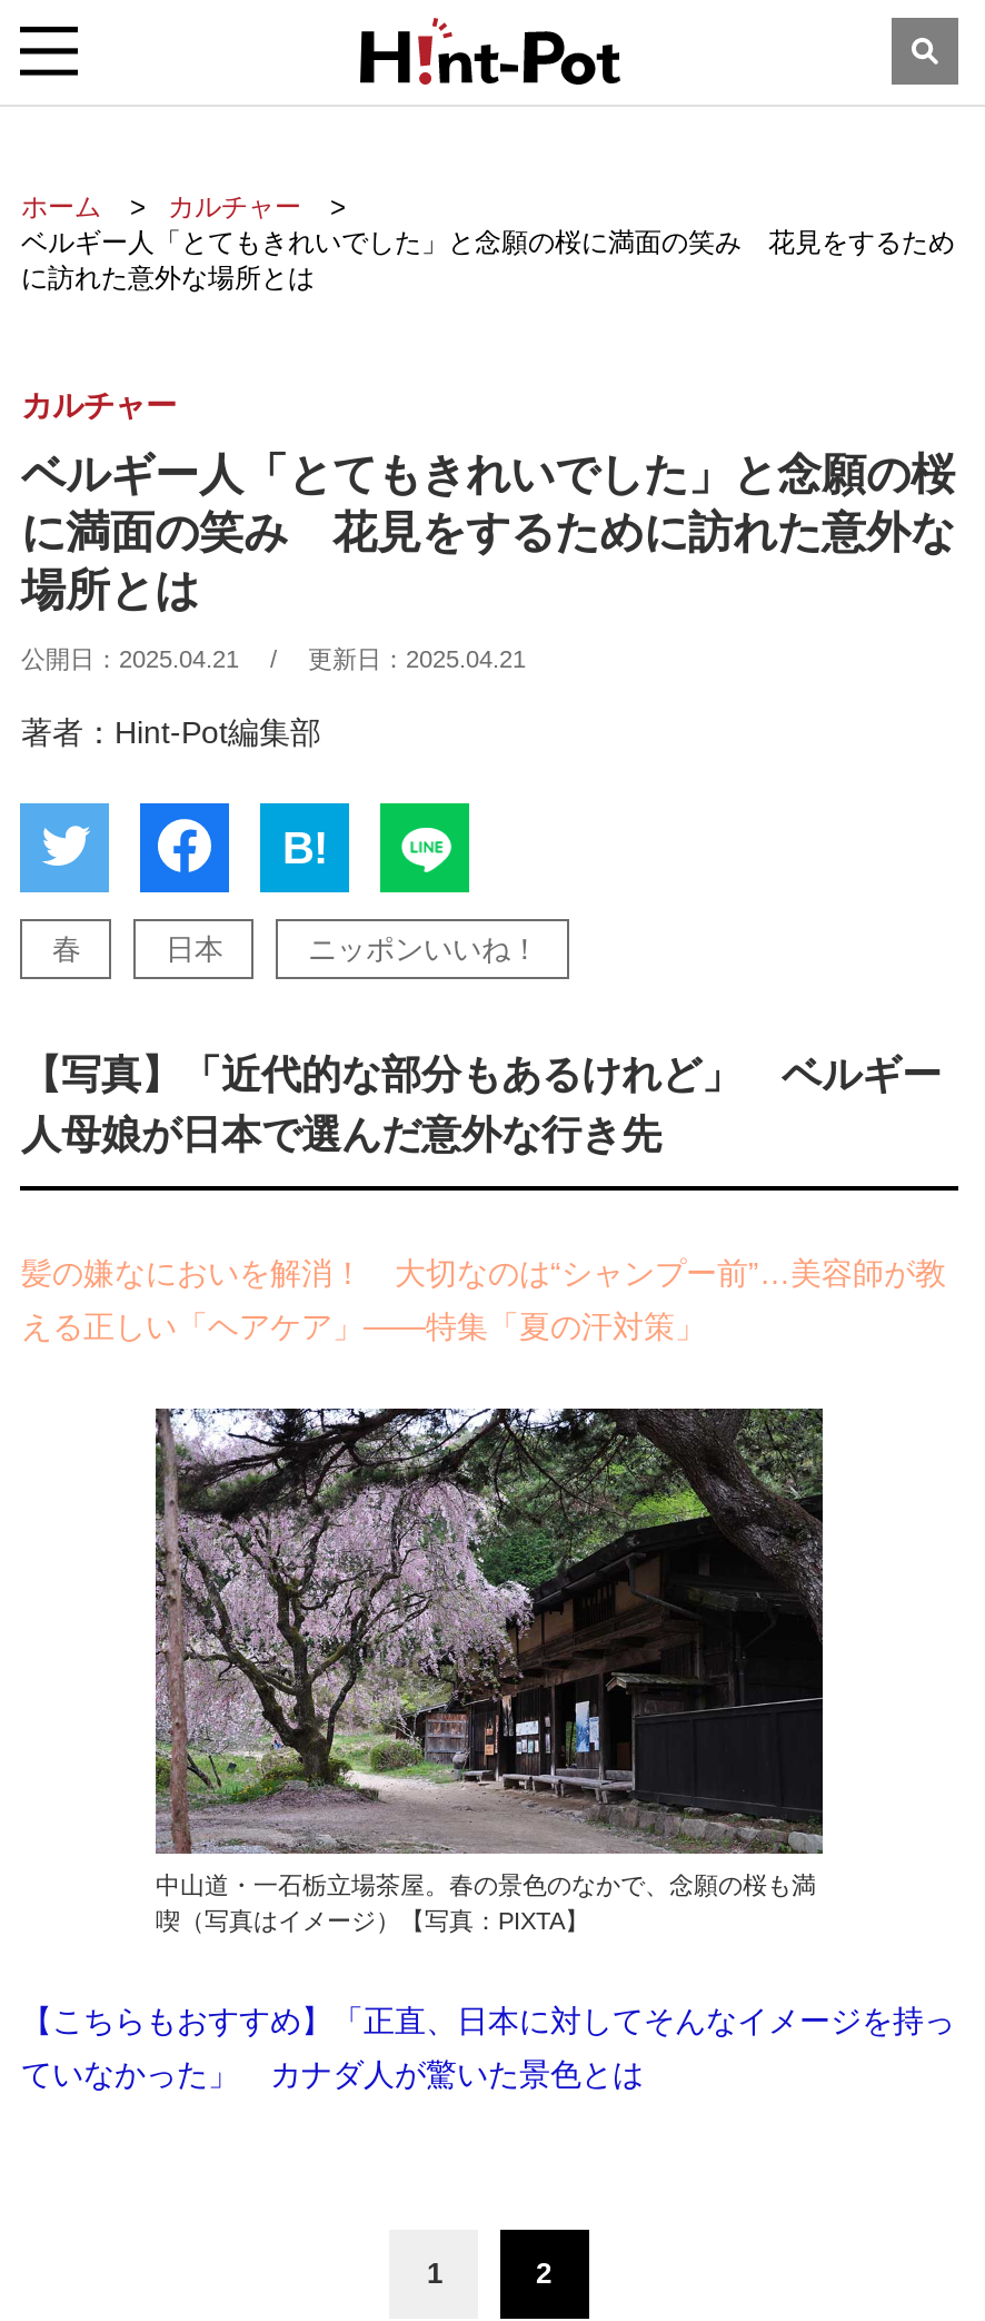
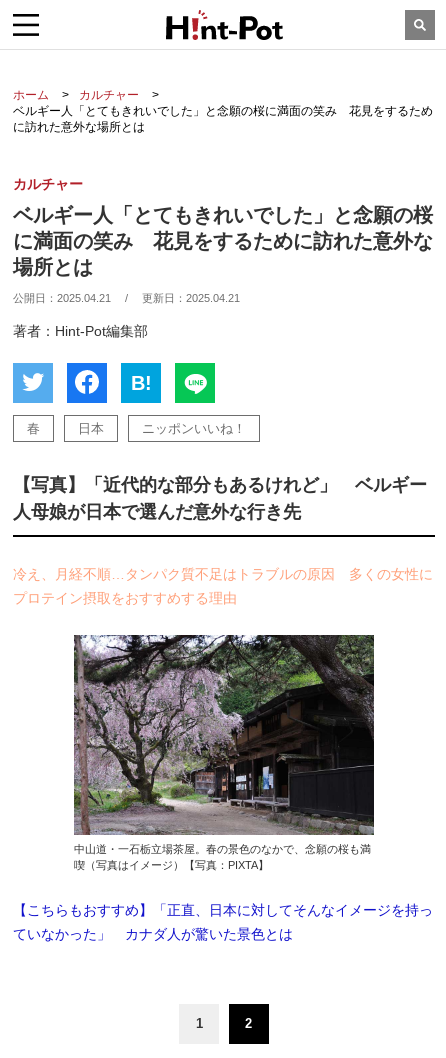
- 髪の嫌なにおいを解消！ 大切なのは“シャンプー前”…美容師が教
+ 冷え、月経不順…タンパク質不足はトラブルの原因 多くの女性に

- える正しい「ヘアケア」――特集「夏の汗対策」
+ プロテイン摂取をおすすめする理由
